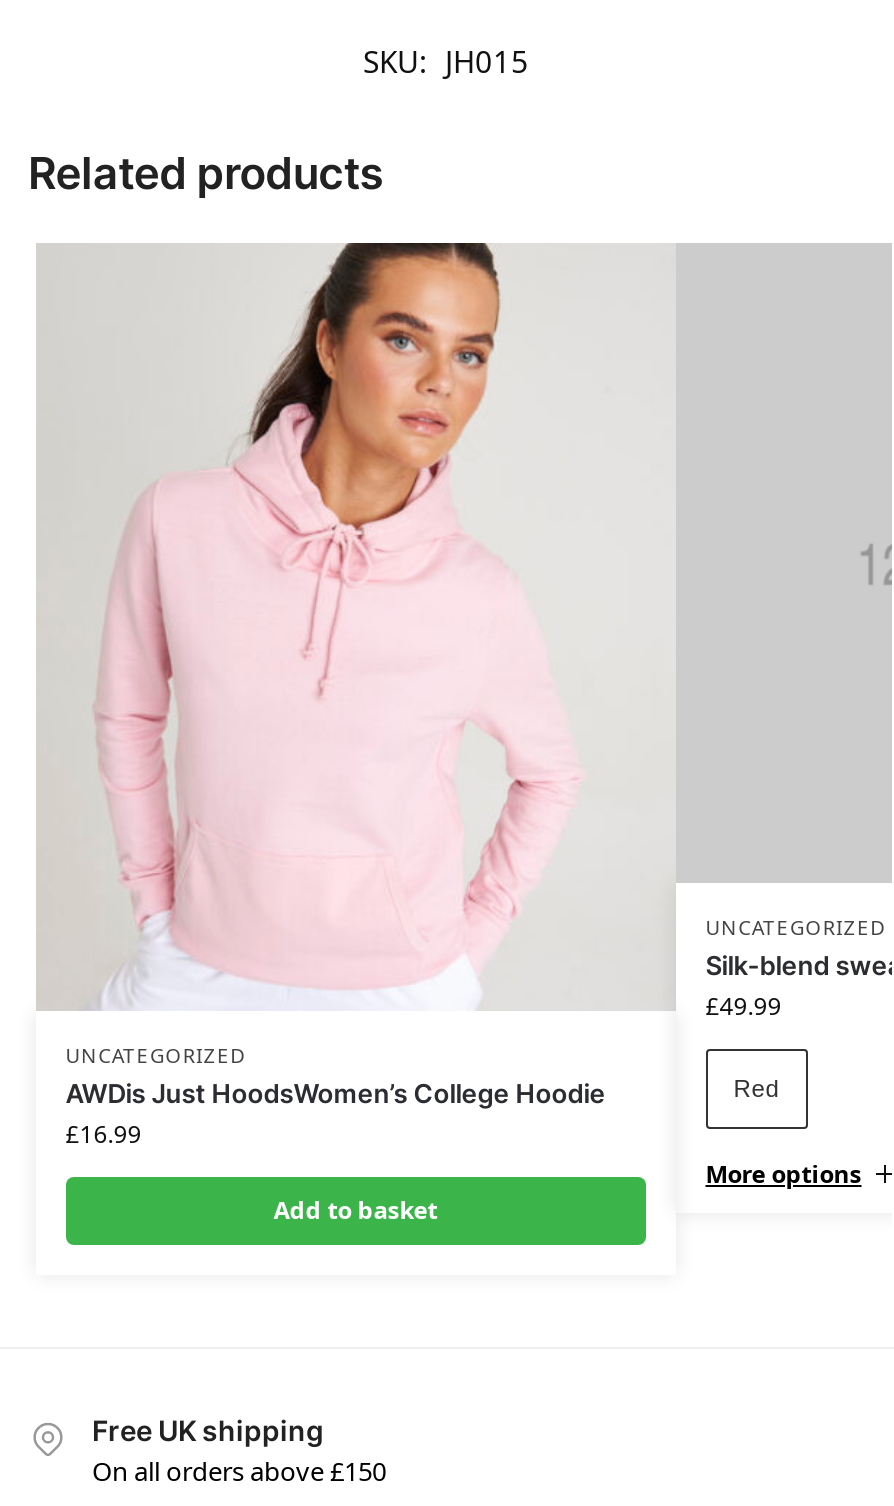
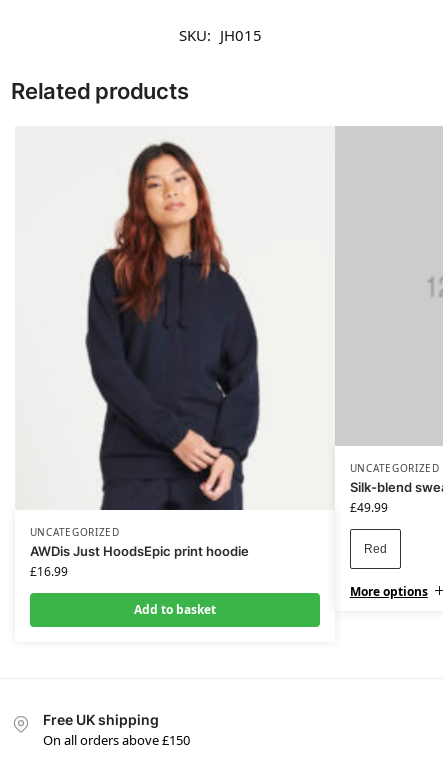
- [image]
- AWDis Just HoodsWomen’s College Hoodie
+ [image]
+ AWDis Just HoodsEpic print hoodie
